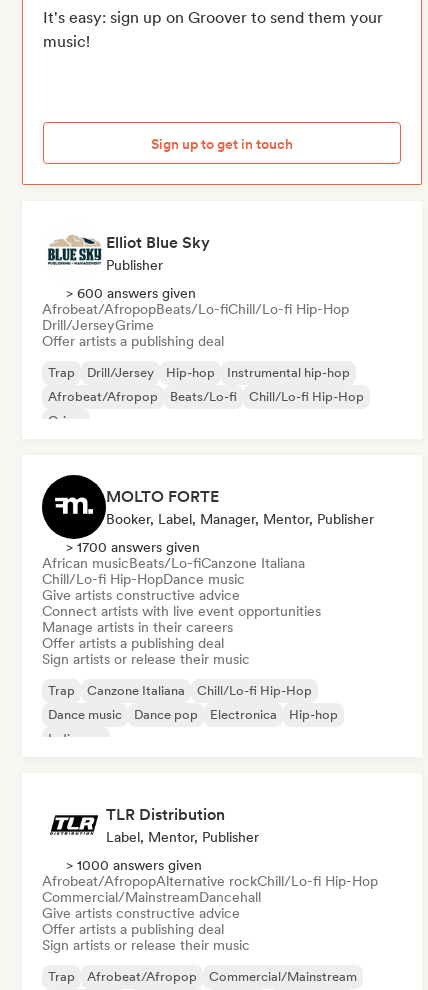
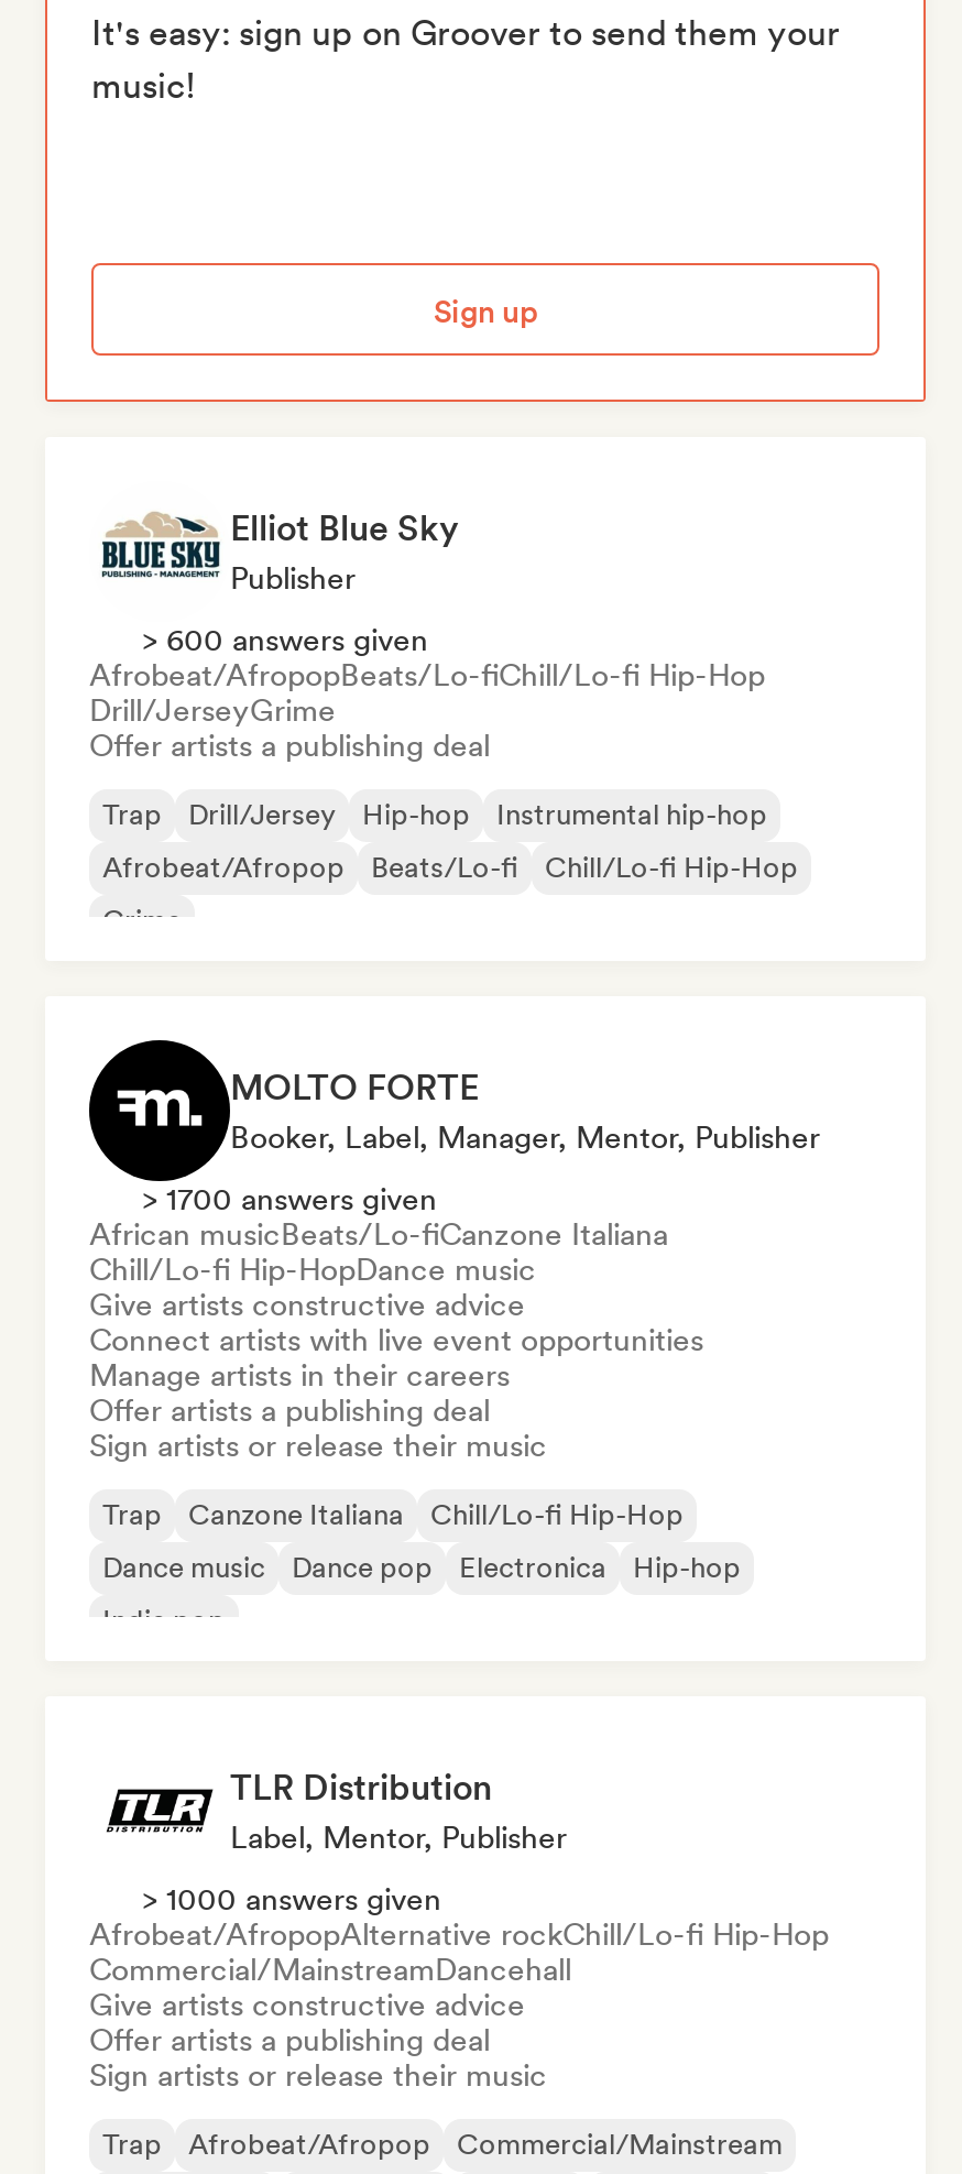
- Sign up to get in touch
+ Sign up
